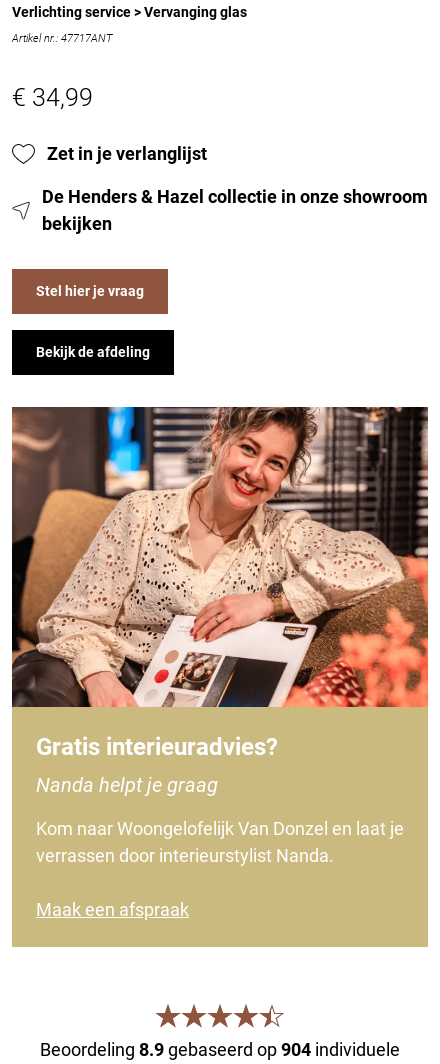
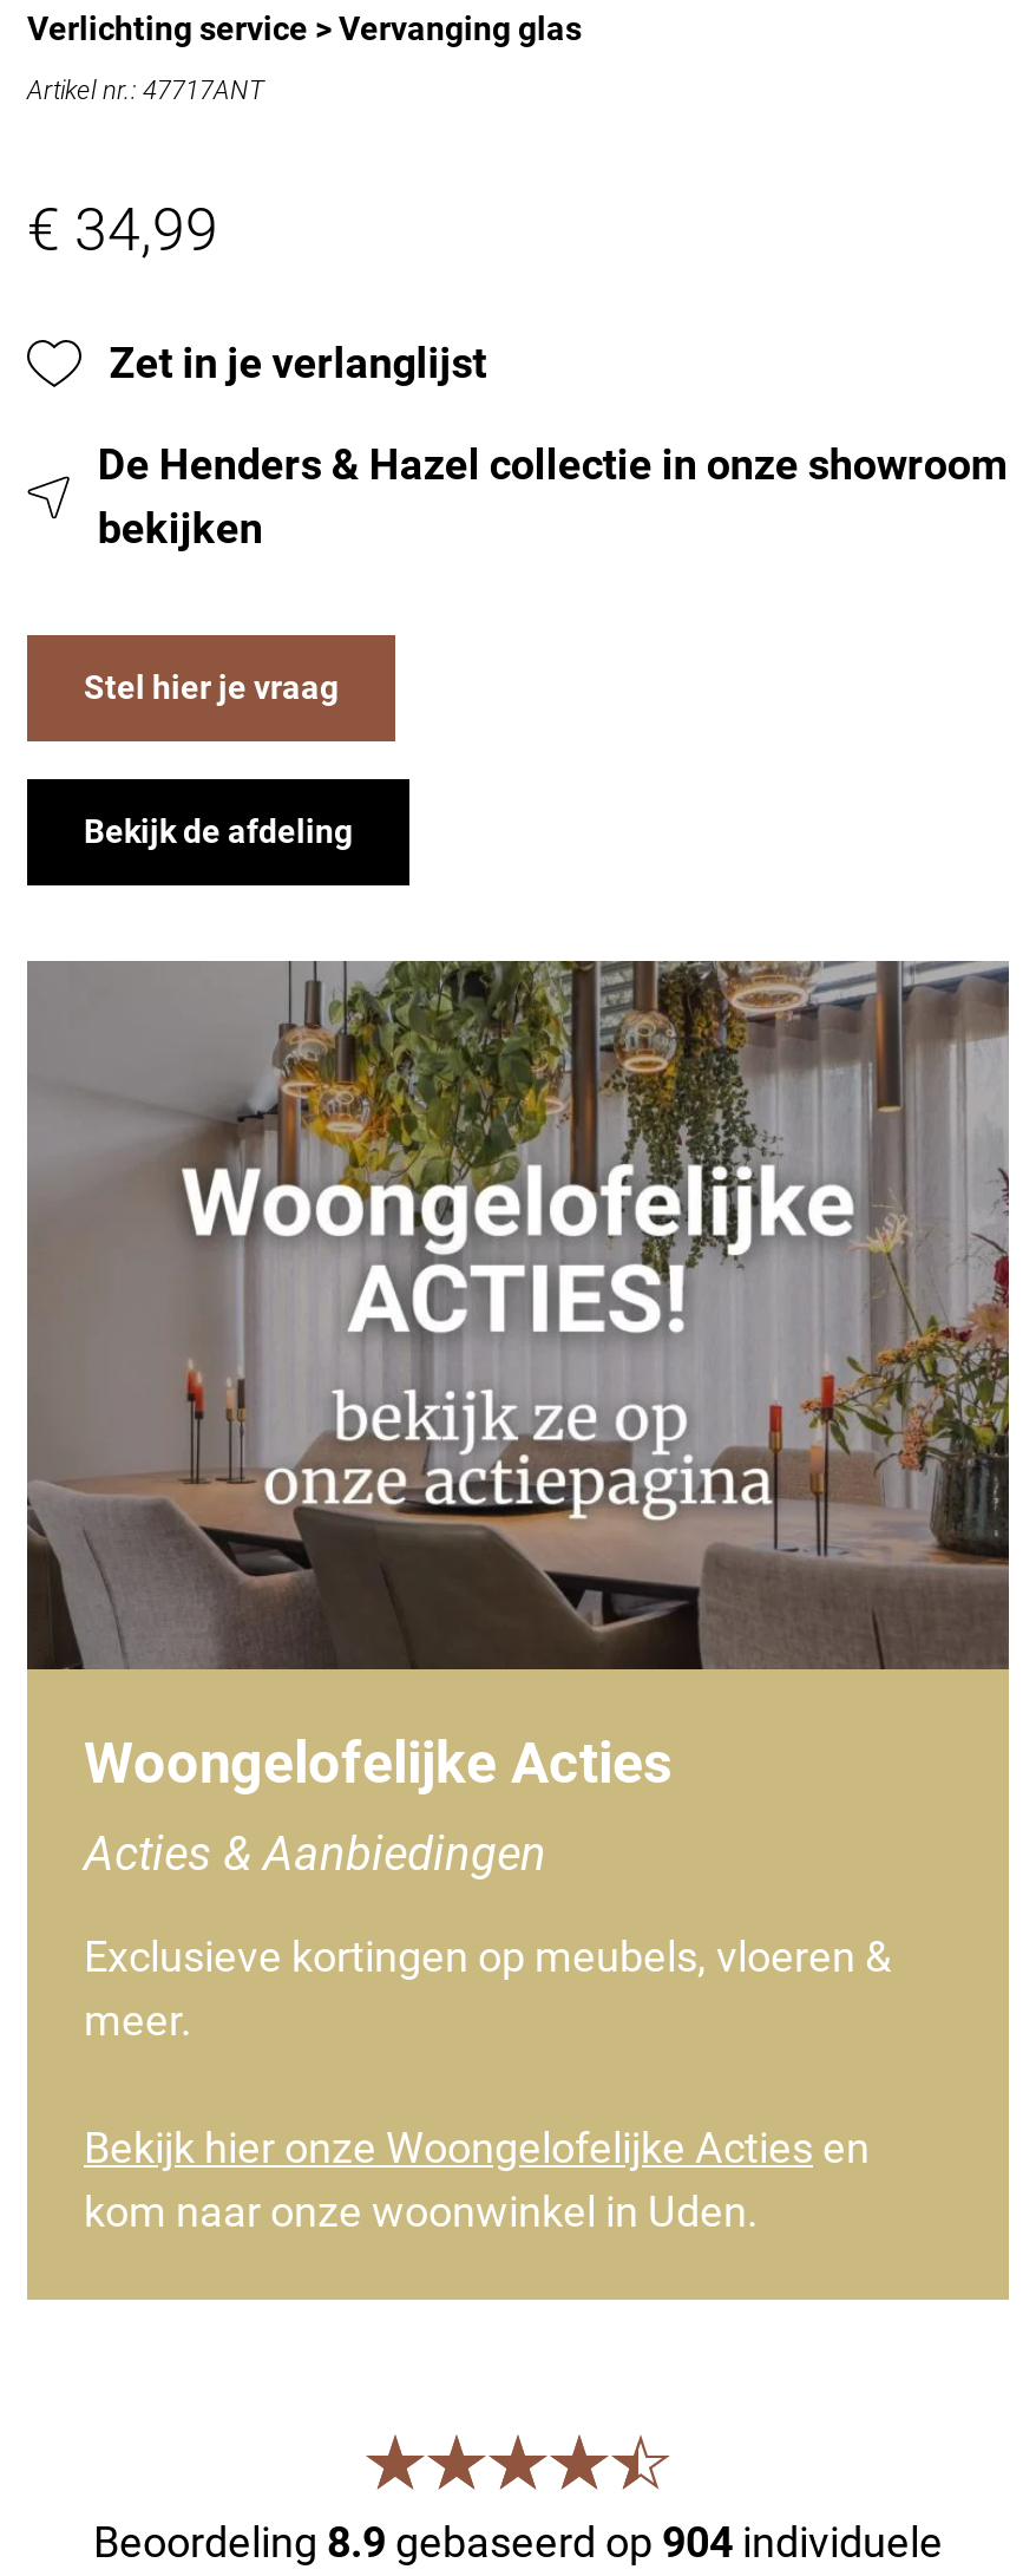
- [image]
- Gratis interieuradvies?
- Nanda helpt je graag
+ [image]
+ Woongelofelijke Acties
+ Acties & Aanbiedingen

- Kom naar Woongelofelijk Van Donzel en laat je
- verrassen door interieurstylist Nanda.
+ Exclusieve kortingen op meubels, vloeren &
+ meer.

- Maak een afspraak
+ Bekijk hier onze Woongelofelijke Acties en
+ kom naar onze woonwinkel in Uden.
